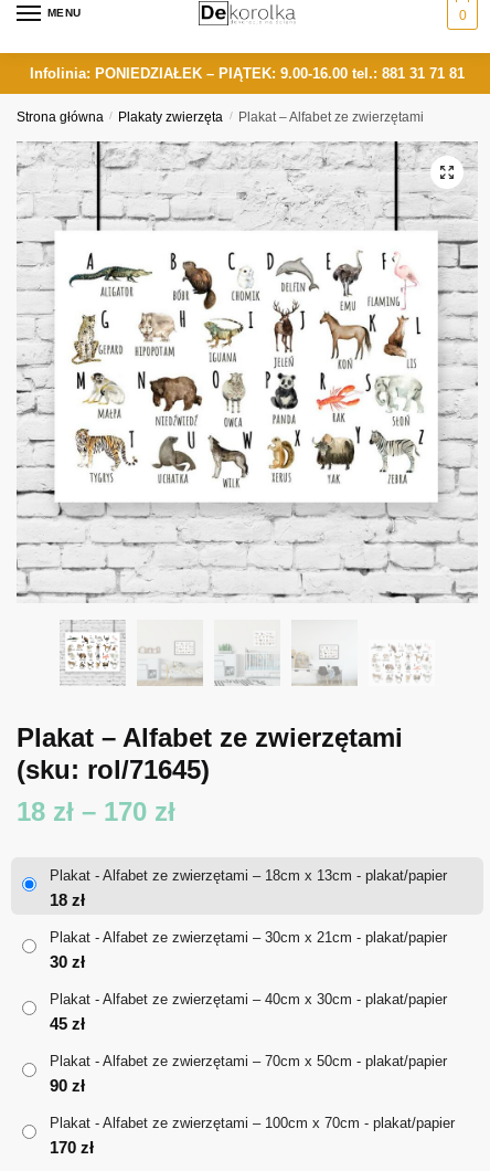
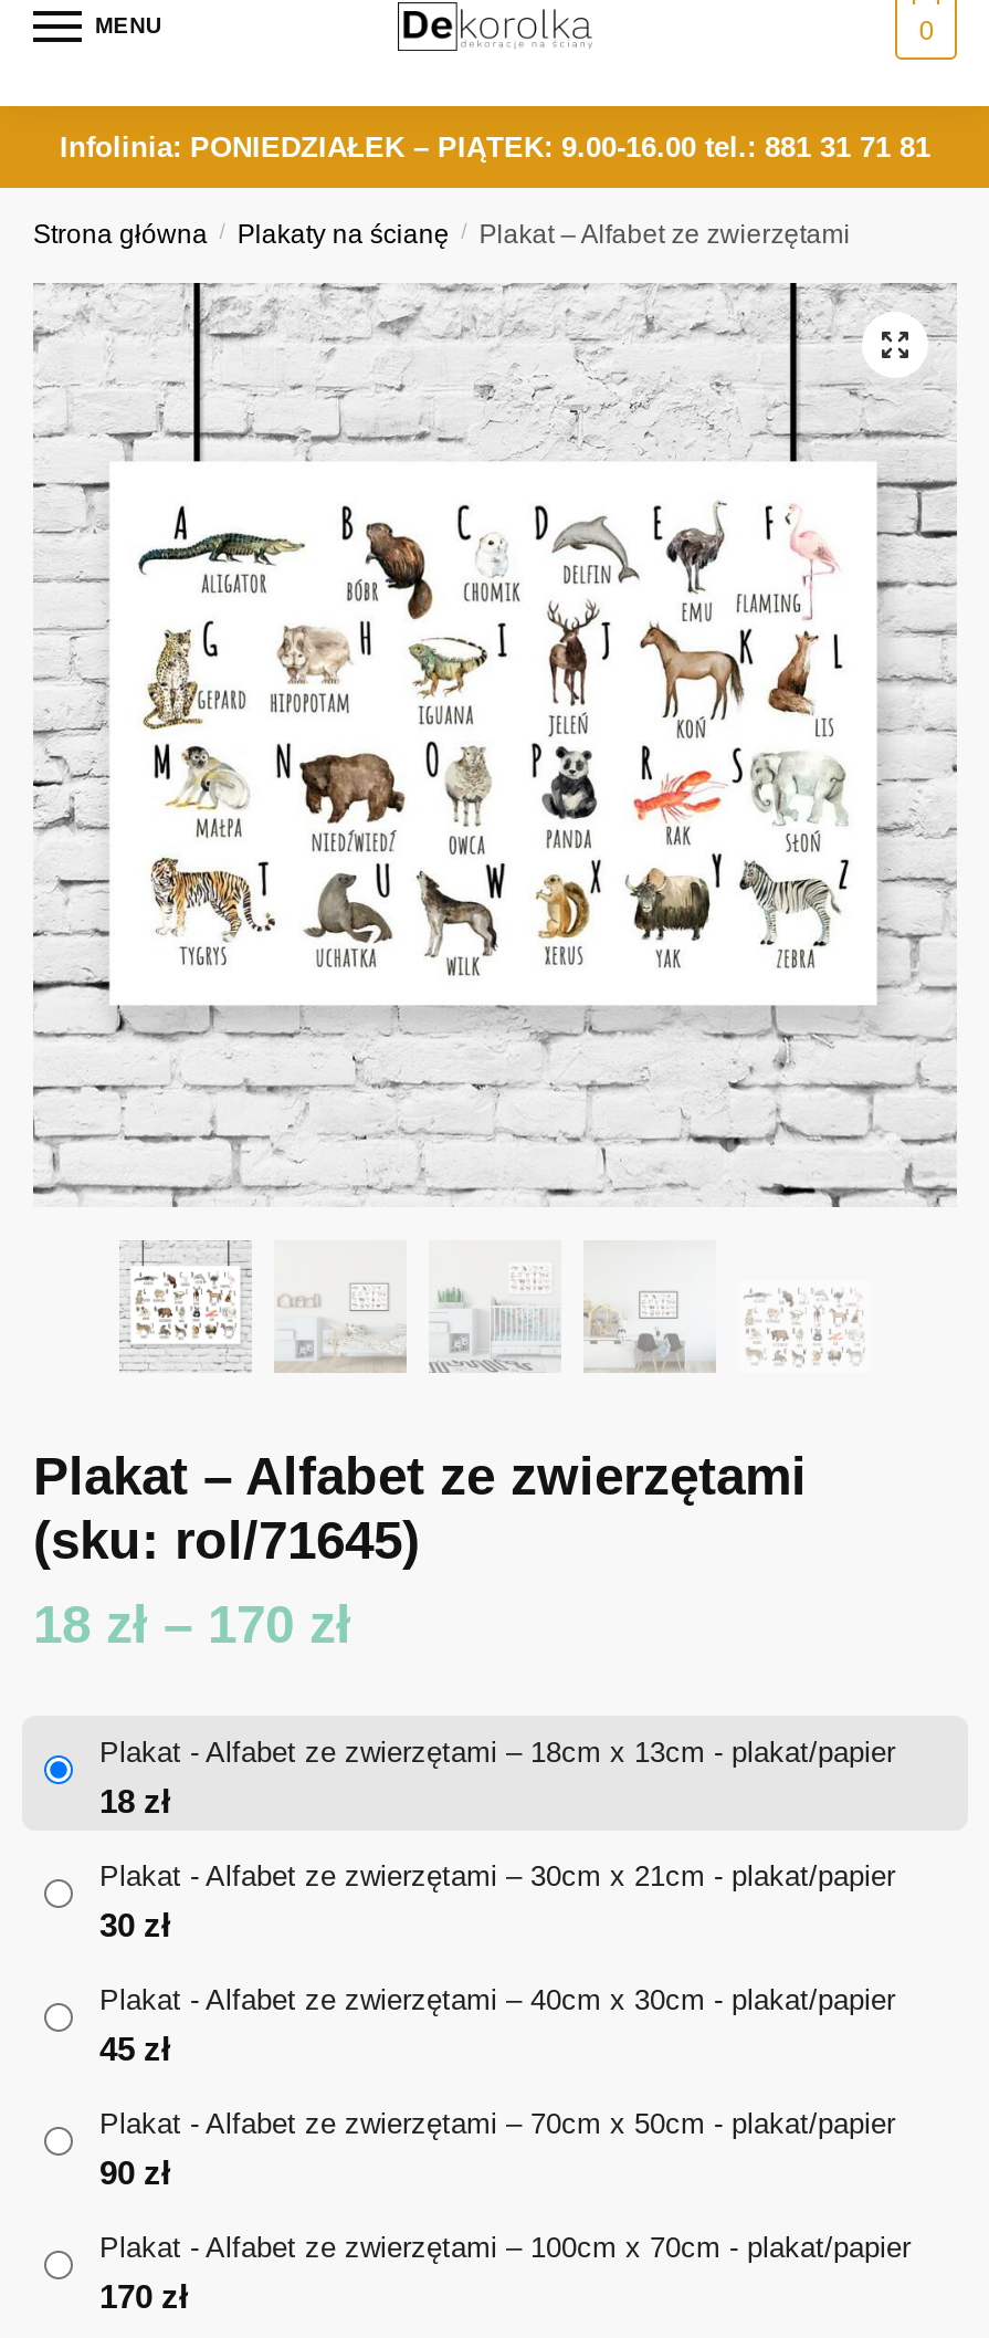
- Strona główna / Plakaty zwierzęta / Plakat – Alfabet ze zwierzętami
+ Strona główna / Plakaty na ścianę / Plakat – Alfabet ze zwierzętami
